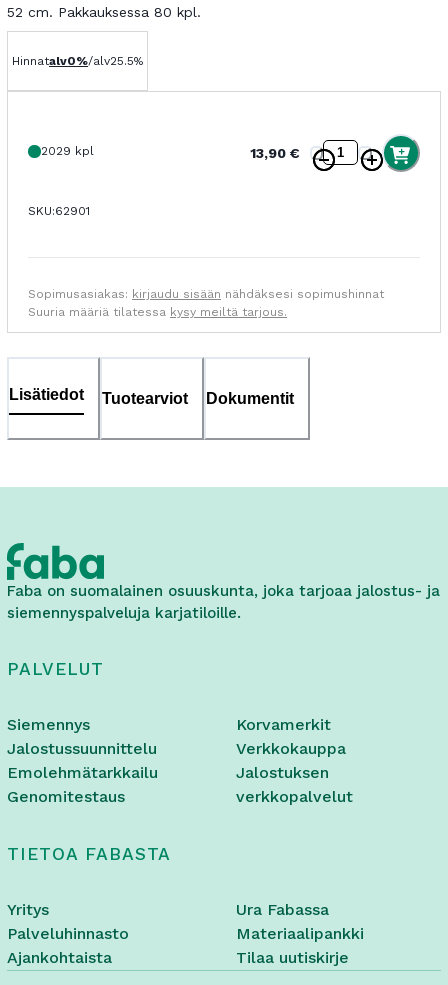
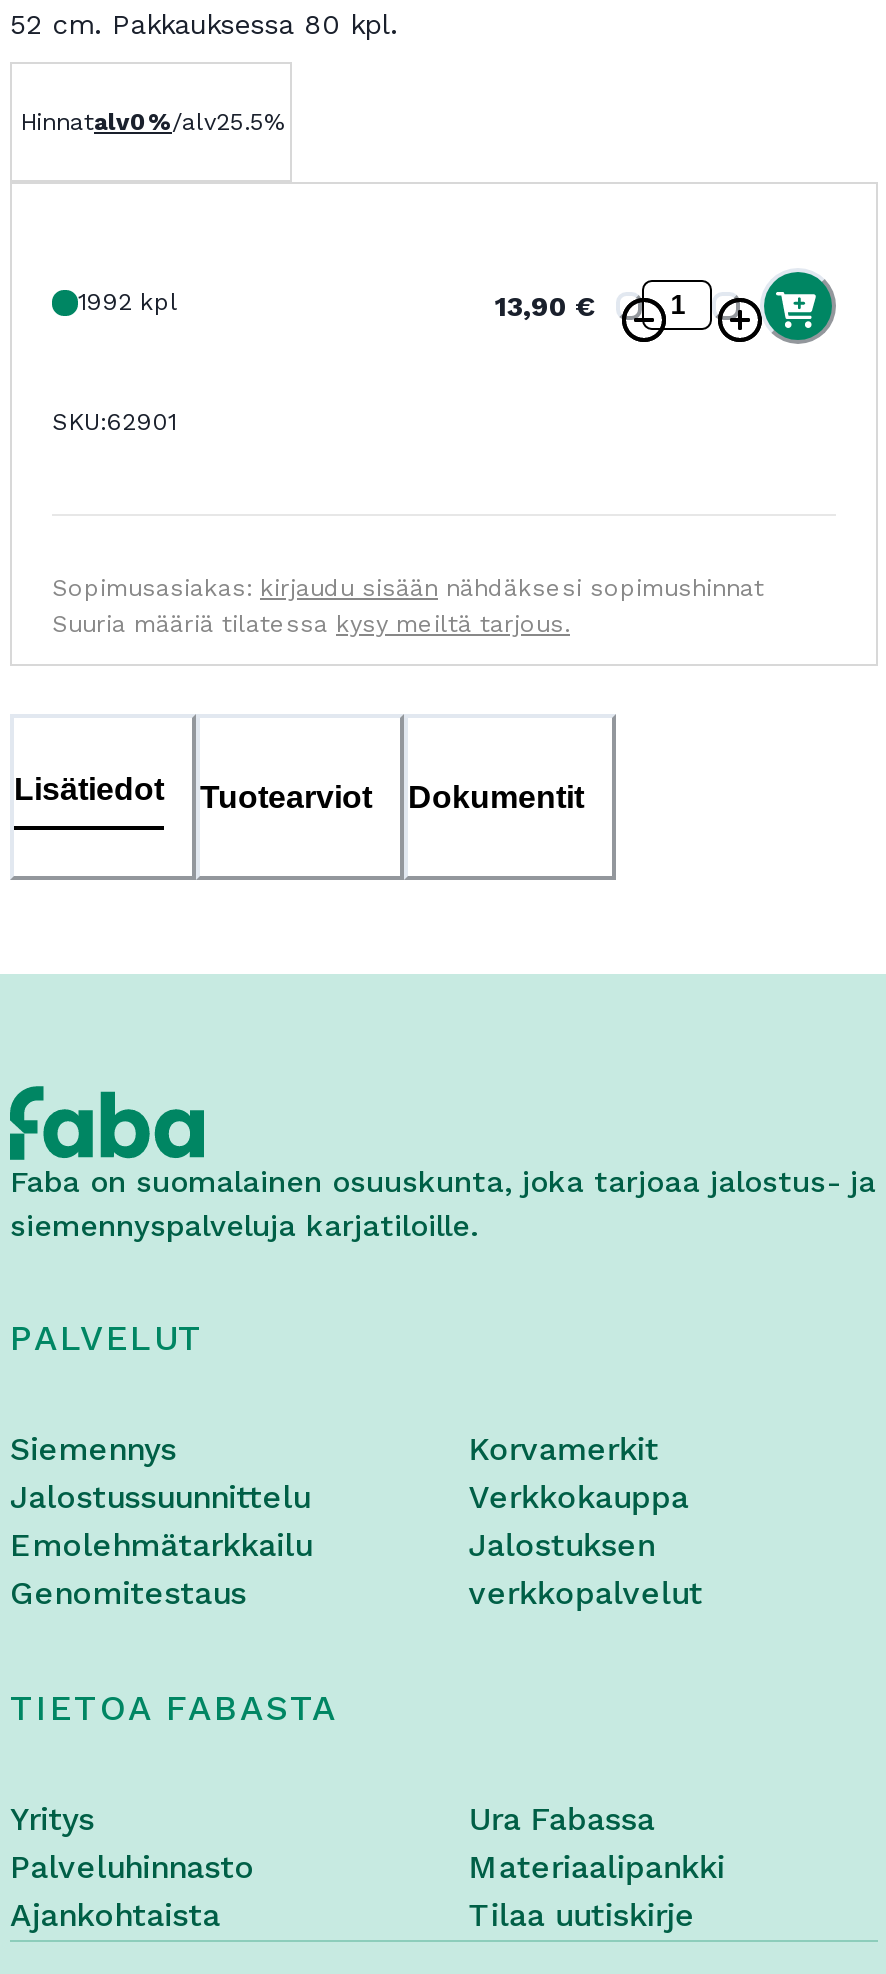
- 2029 kpl
+ 1992 kpl
